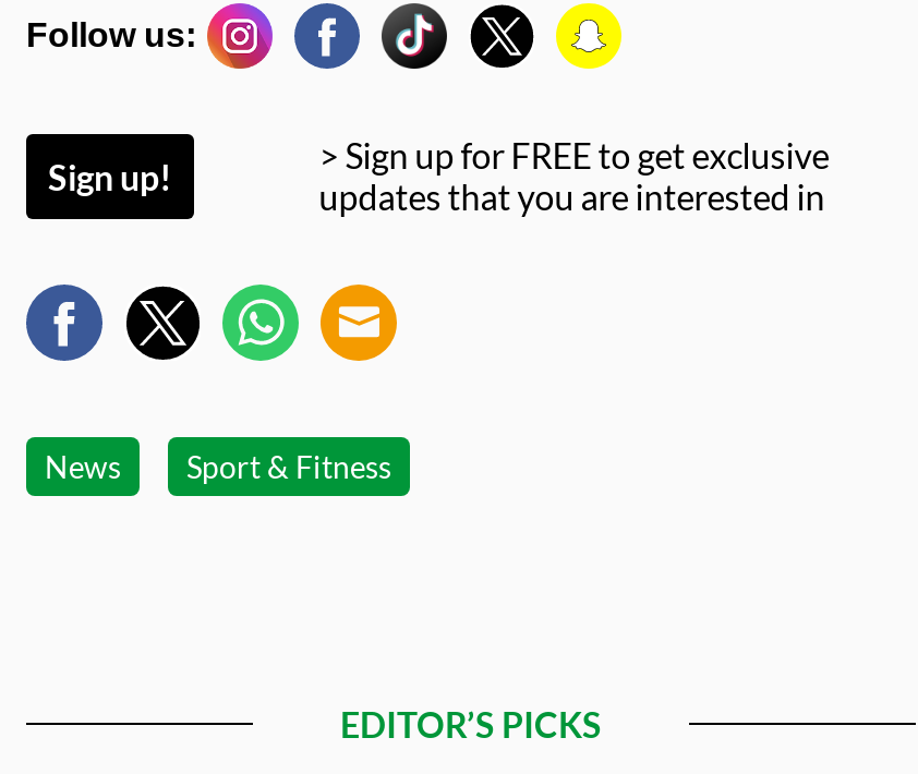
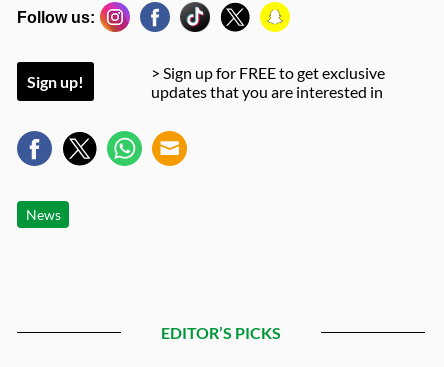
- Sport & Fitness
